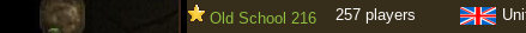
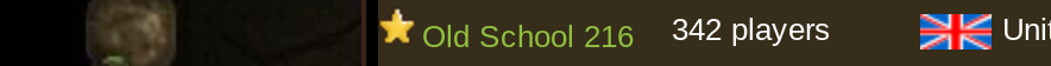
- Old School 216 257 players
+ Old School 216 342 players
